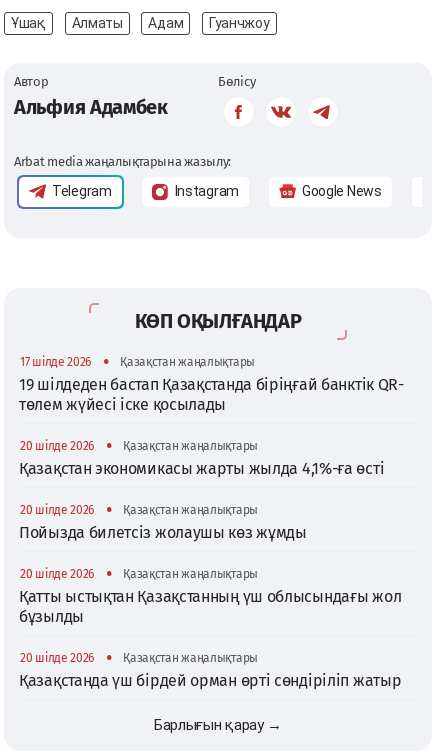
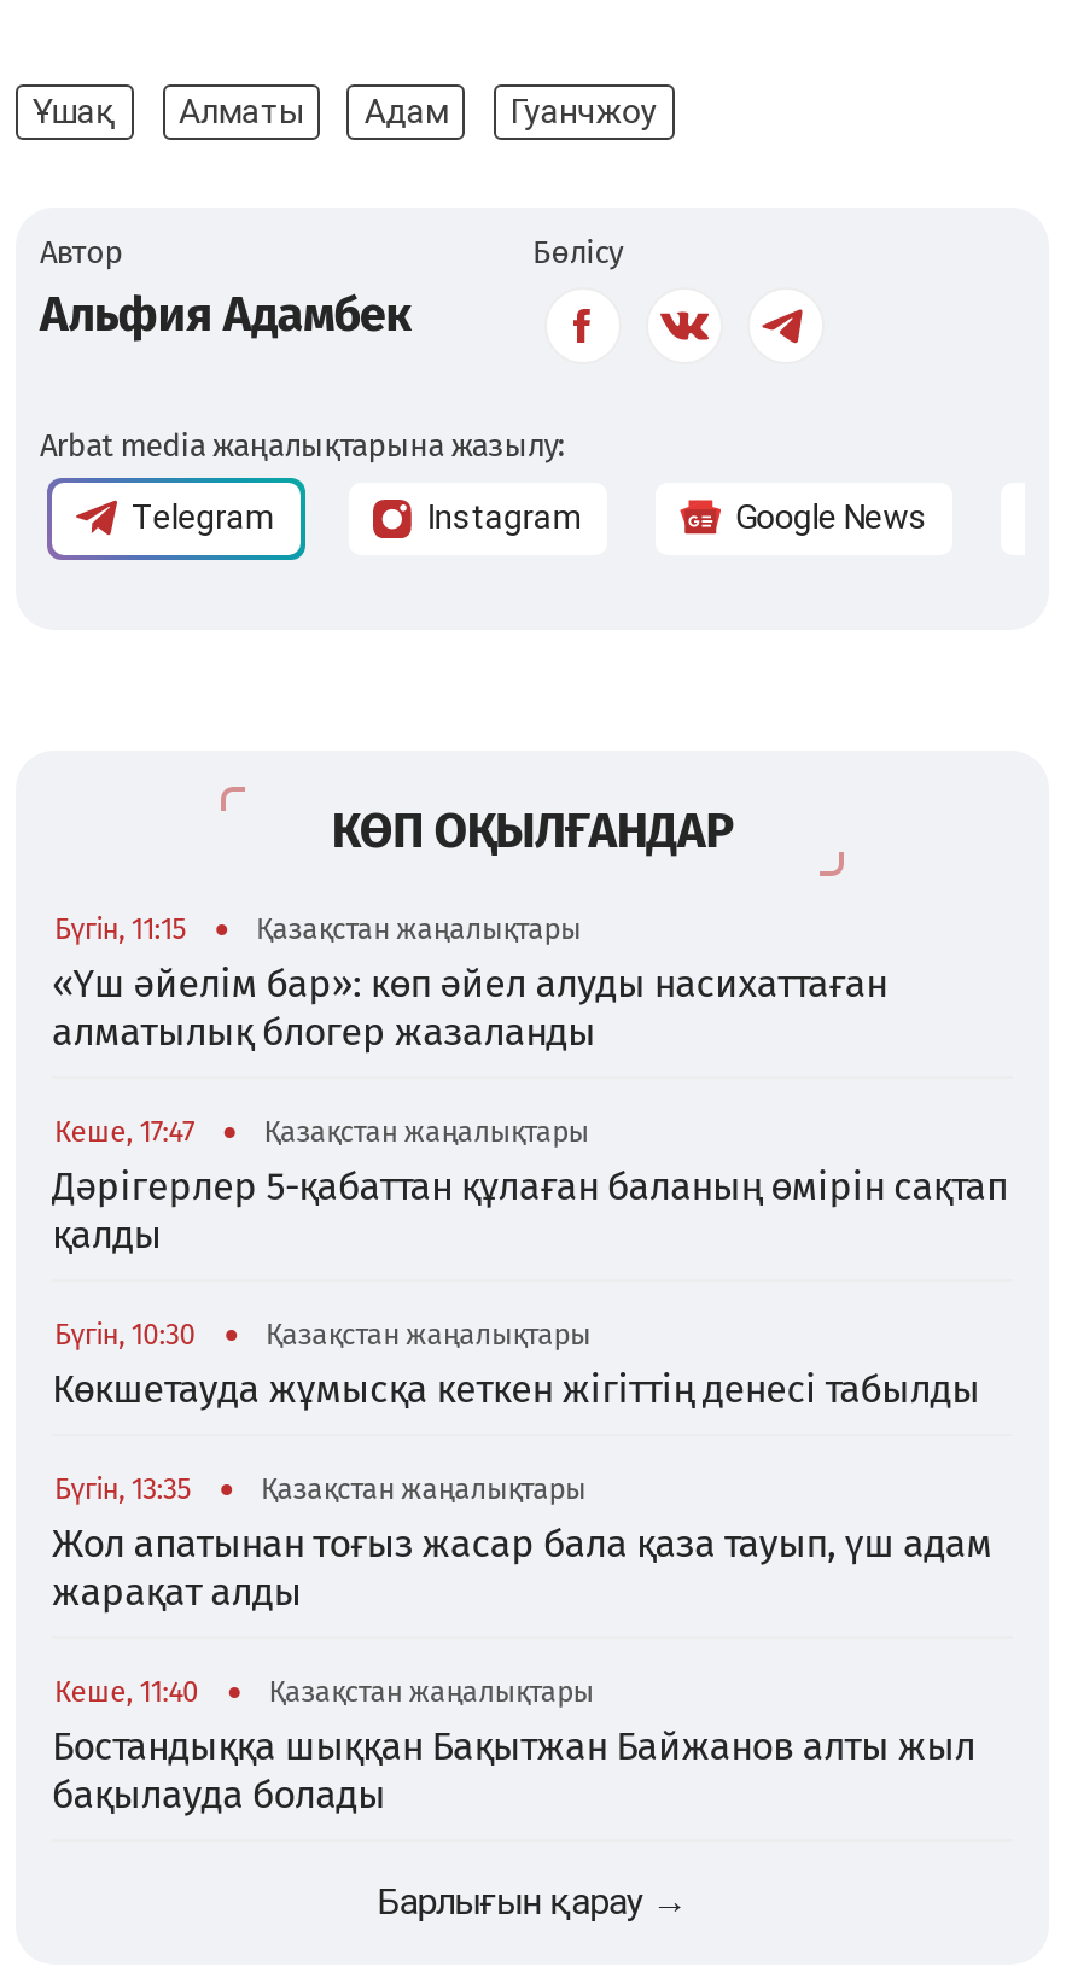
- 17 шілде 2026
+ Бүгін, 11:15

- 19 шілдеден бастап Қазақстанда біріңғай банктік QR-
- төлем жүйесі іске қосылады
+ «Үш әйелім бар»: көп әйел алуды насихаттаған
+ алматылық блогер жазаланды

- 20 шілде 2026
+ Кеше, 17:47

- Қазақстан экономикасы жарты жылда 4,1%-ға өсті
+ Дәрігерлер 5-қабаттан құлаған баланың өмірін сақтап
+ қалды

- 20 шілде 2026
+ Бүгін, 10:30

- Пойызда билетсіз жолаушы көз жұмды
+ Көкшетауда жұмысқа кеткен жігіттің денесі табылды

- 20 шілде 2026
+ Бүгін, 13:35

- Қатты ыстықтан Қазақстанның үш облысындағы жол
- бұзылды
+ Жол апатынан тоғыз жасар бала қаза тауып, үш адам
+ жарақат алды

- 20 шілде 2026
+ Кеше, 11:40

- Қазақстанда үш бірдей орман өрті сөндіріліп жатыр
+ Бостандыққа шыққан Бақытжан Байжанов алты жыл
+ бақылауда болады
